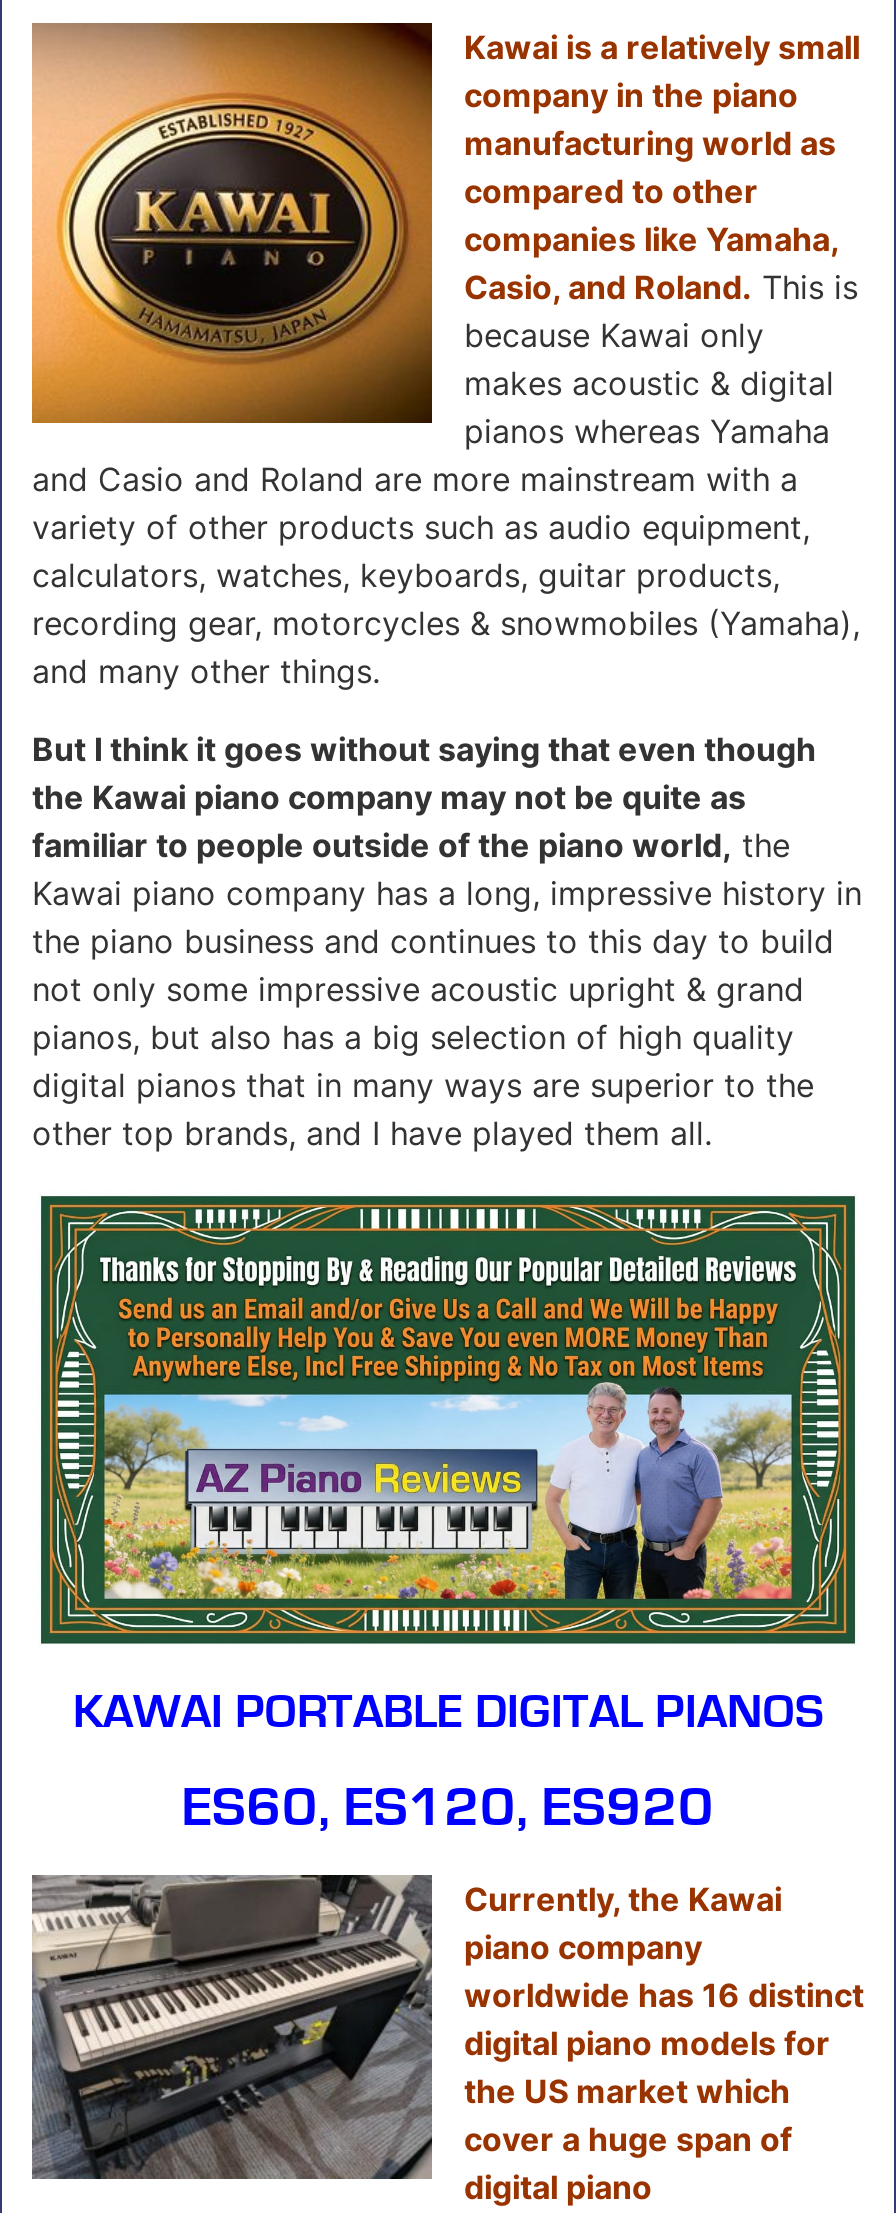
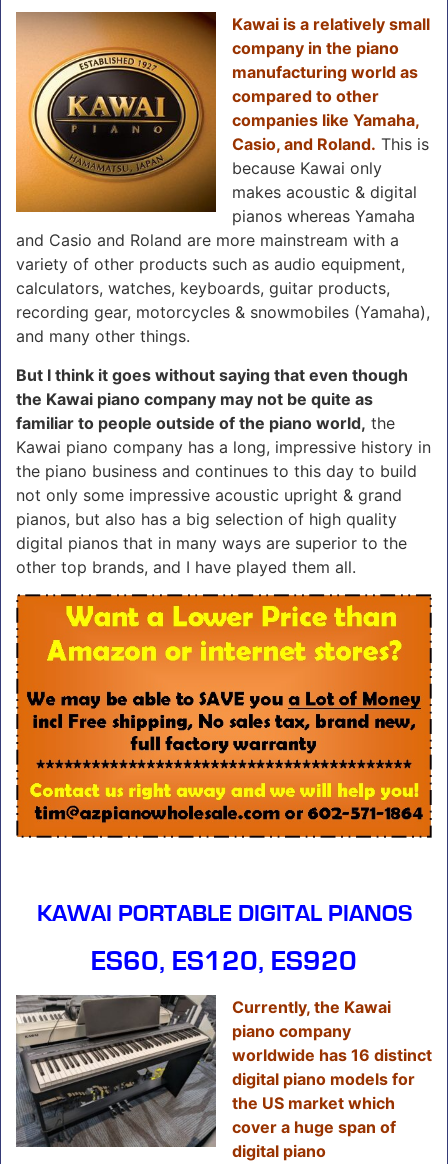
- [image]
+ [image]
